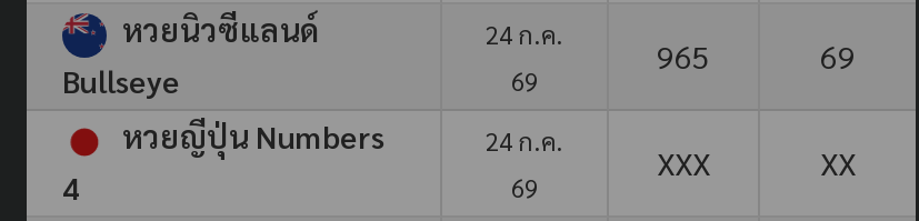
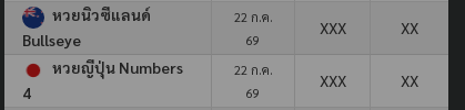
- 24 ก.ค.
+ 22 ก.ค.

- 965
- 69
+ XXX
+ XX

- 24 ก.ค.
+ 22 ก.ค.
